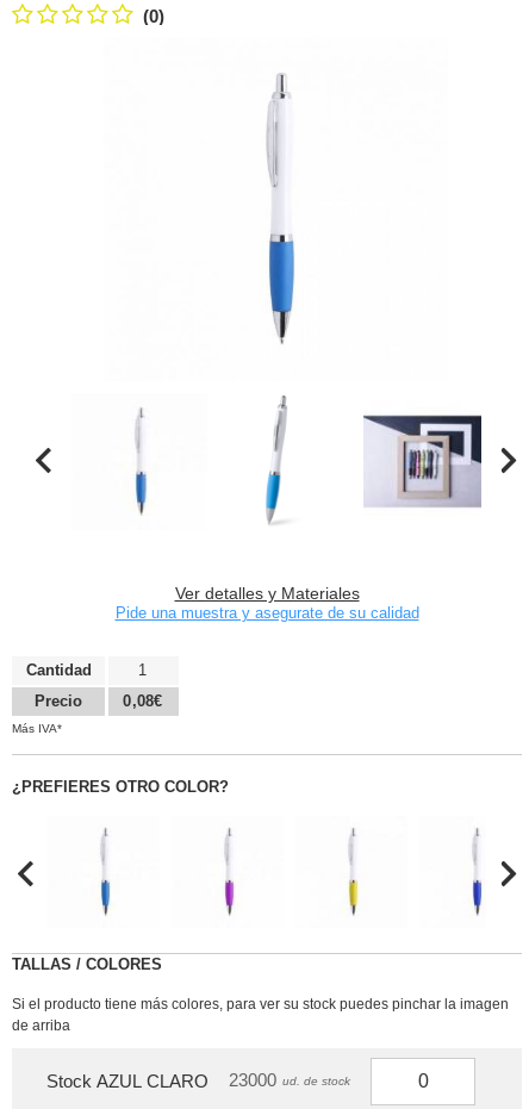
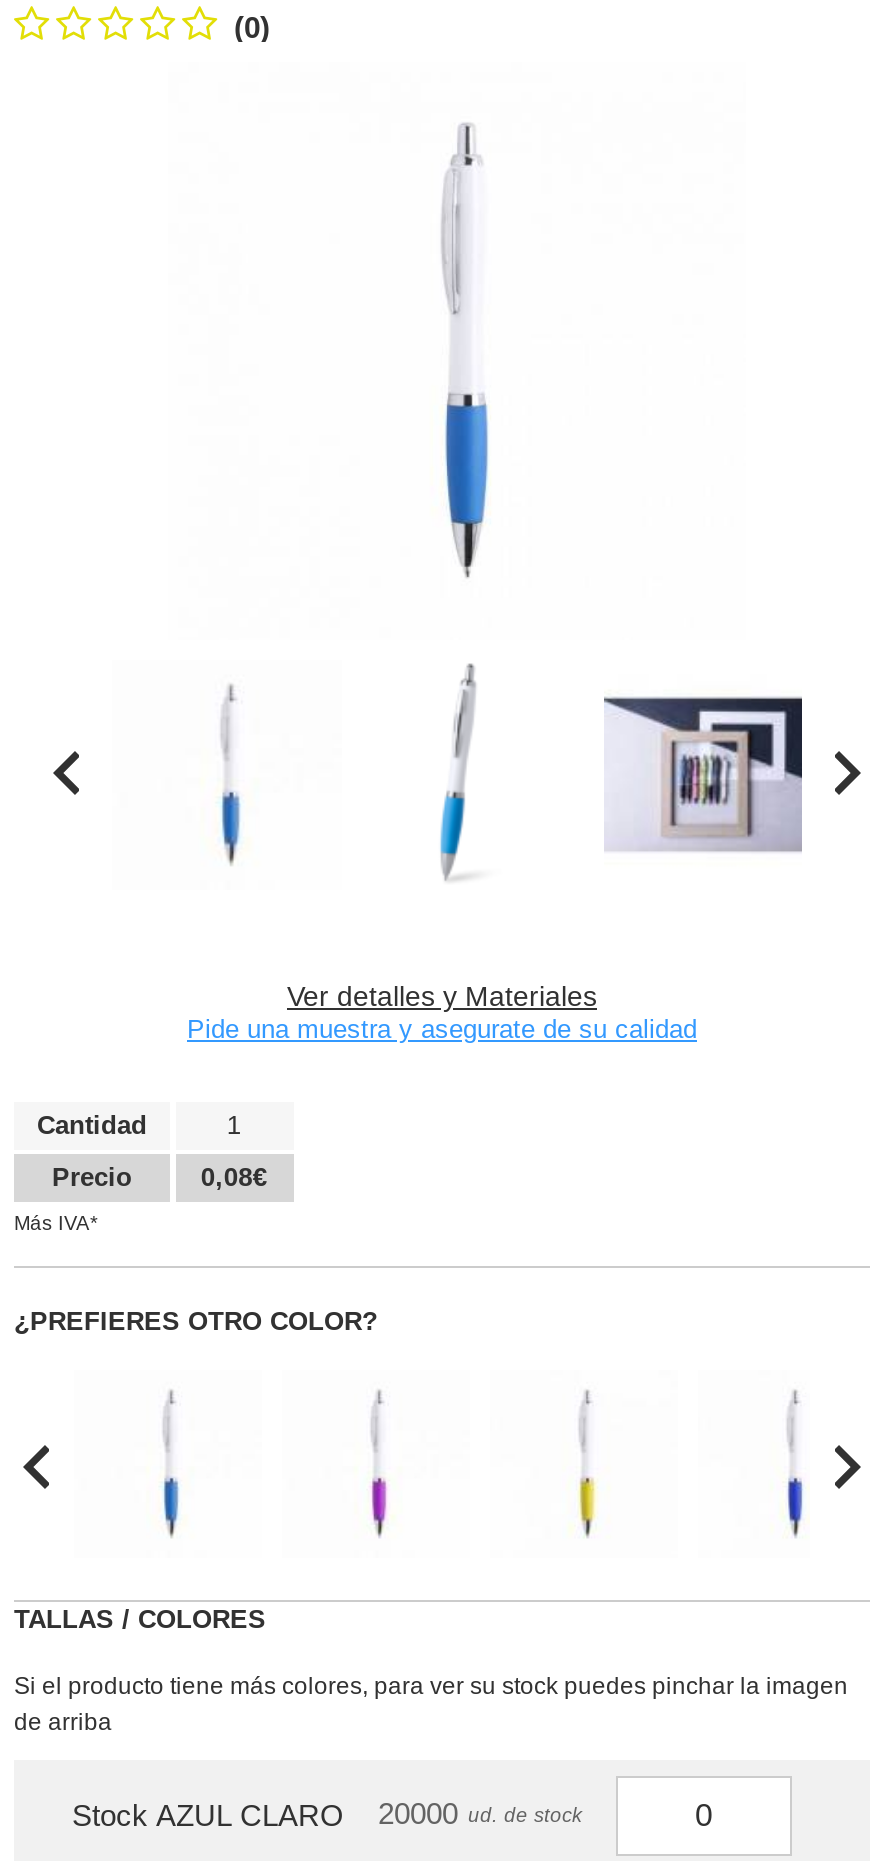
- Stock AZUL CLARO 23000 ud. de stock
+ Stock AZUL CLARO 20000 ud. de stock
